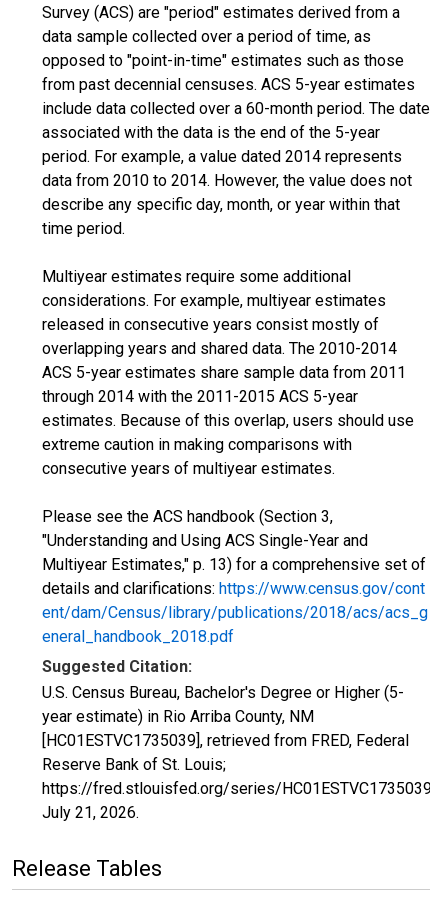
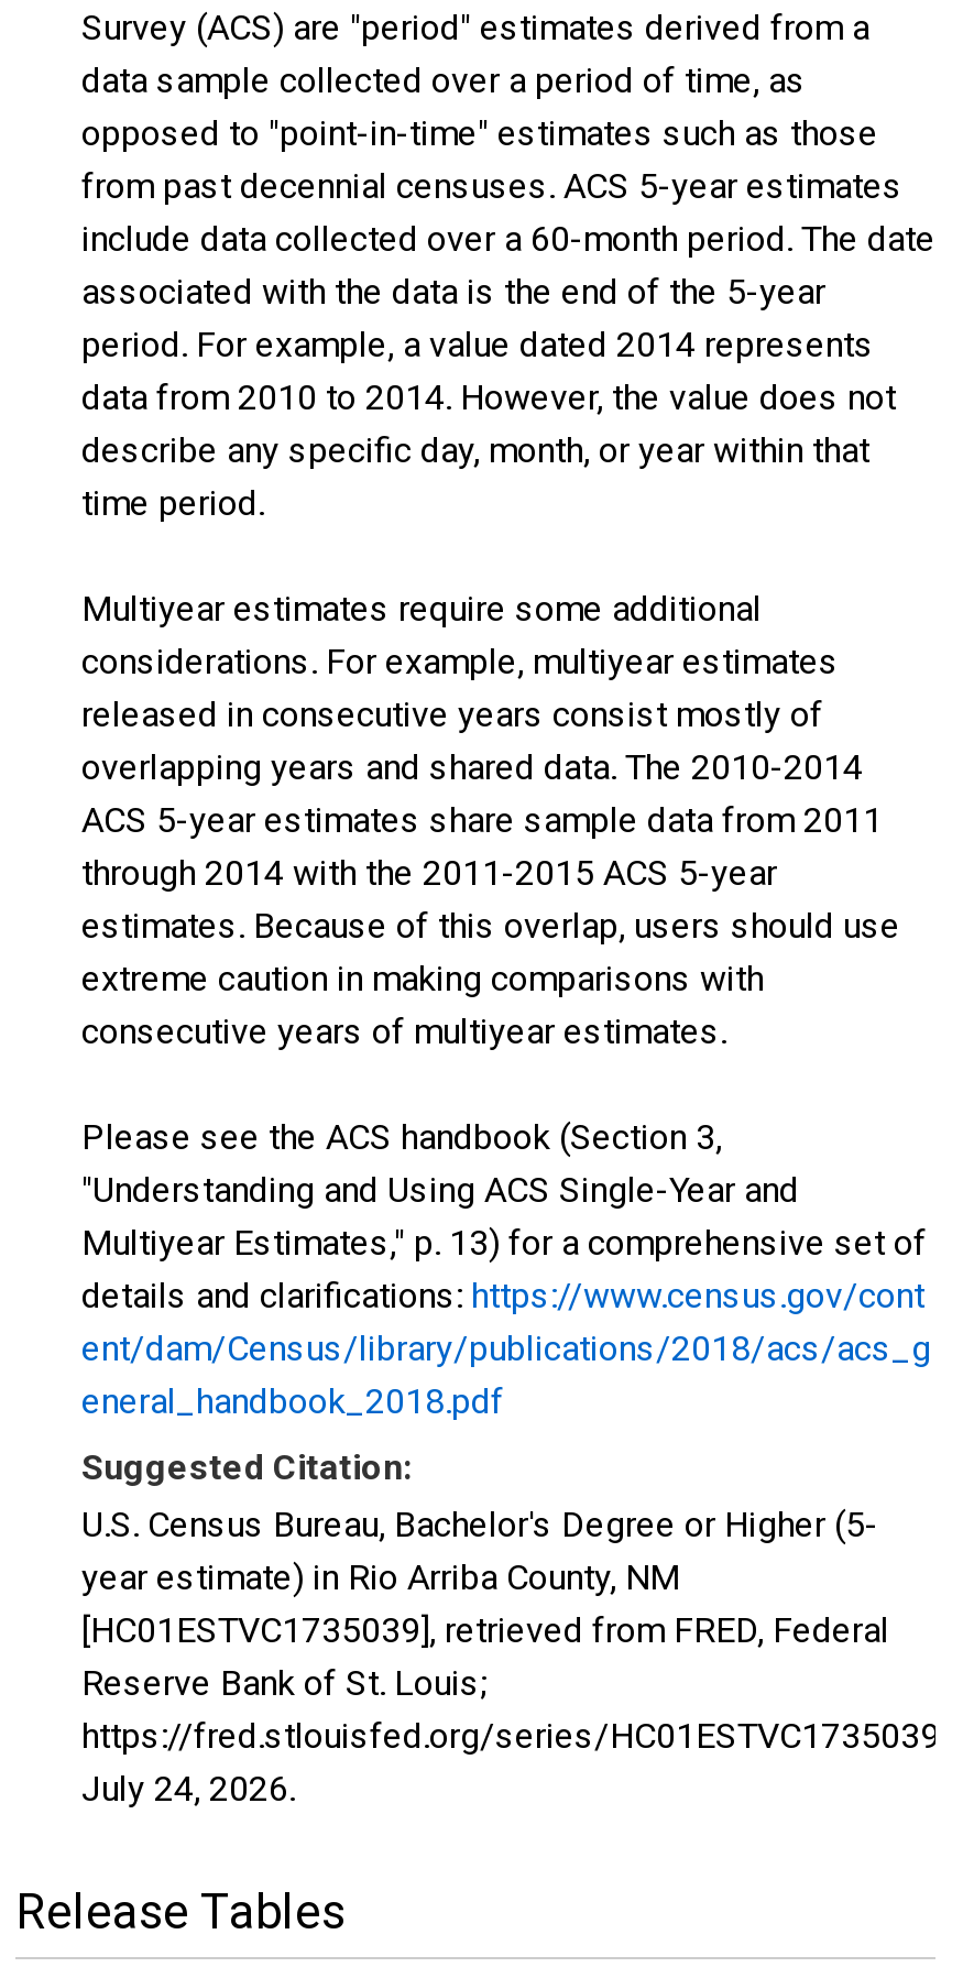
- July 21, 2026.
+ July 24, 2026.
